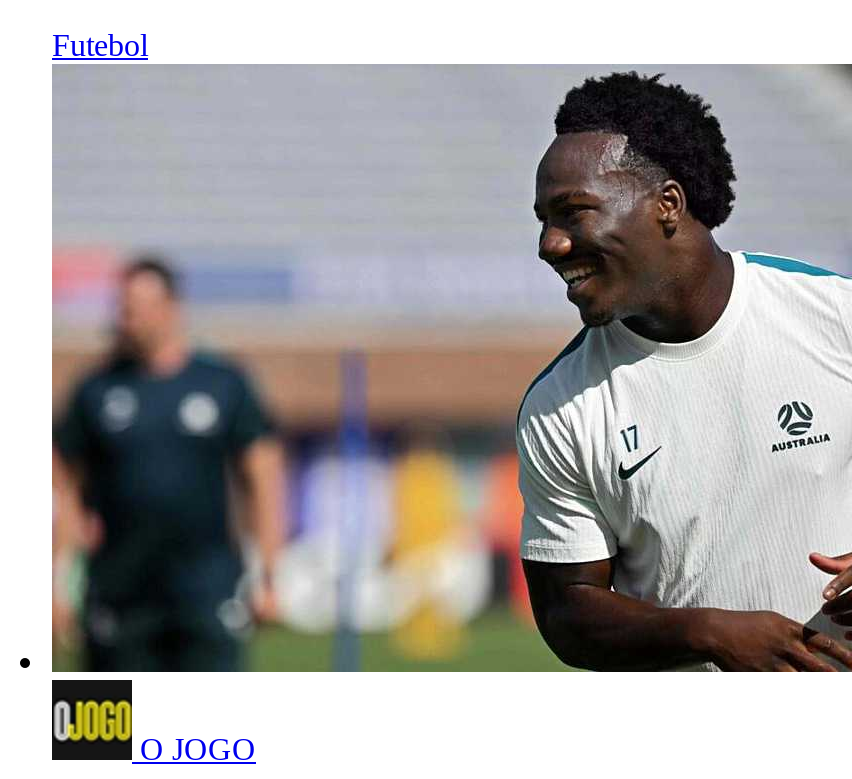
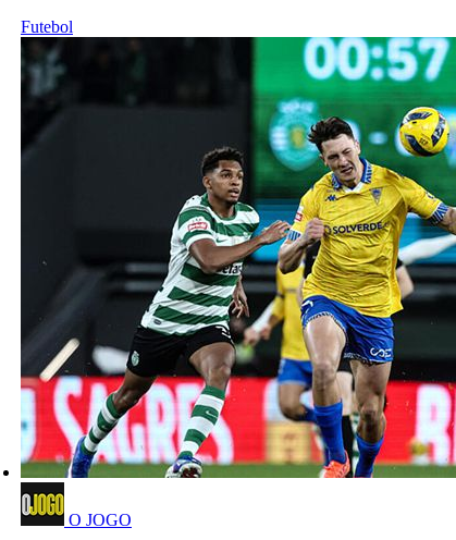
- [image]
+ [image]
